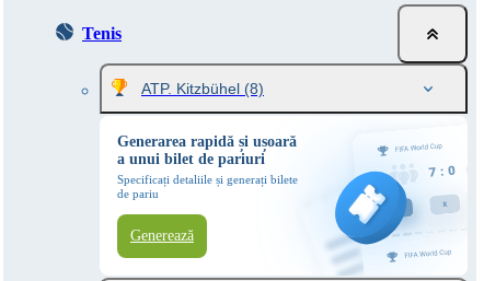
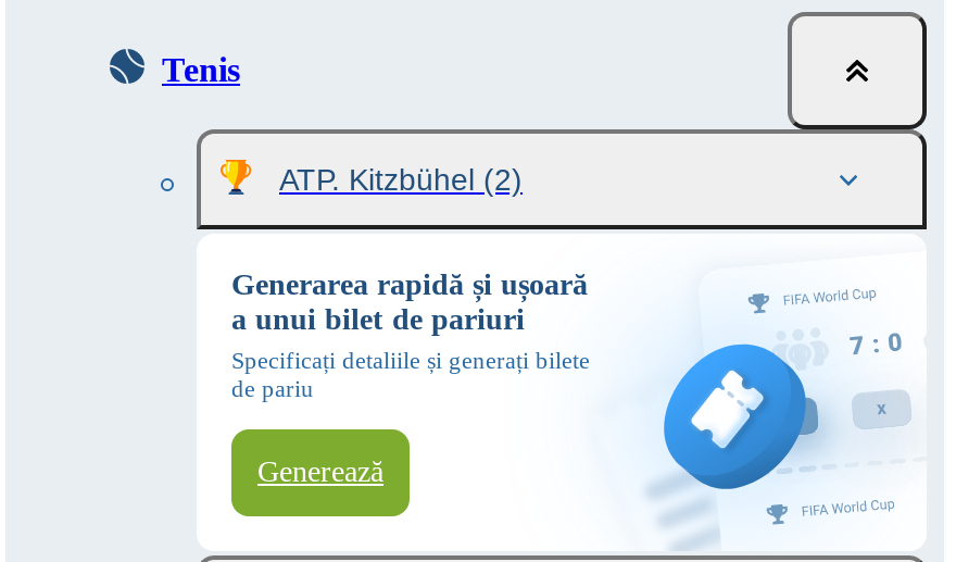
- ATP. Kitzbühel (8)
+ ATP. Kitzbühel (2)
